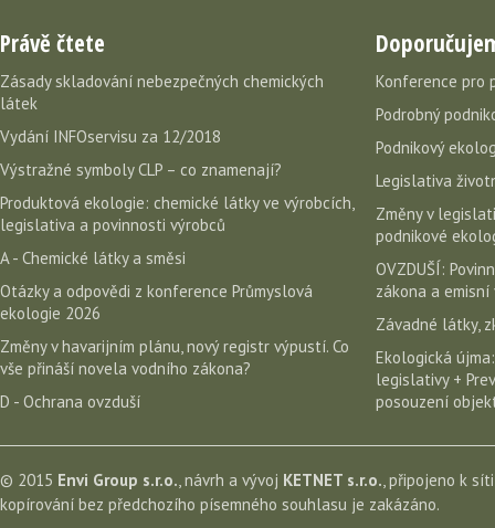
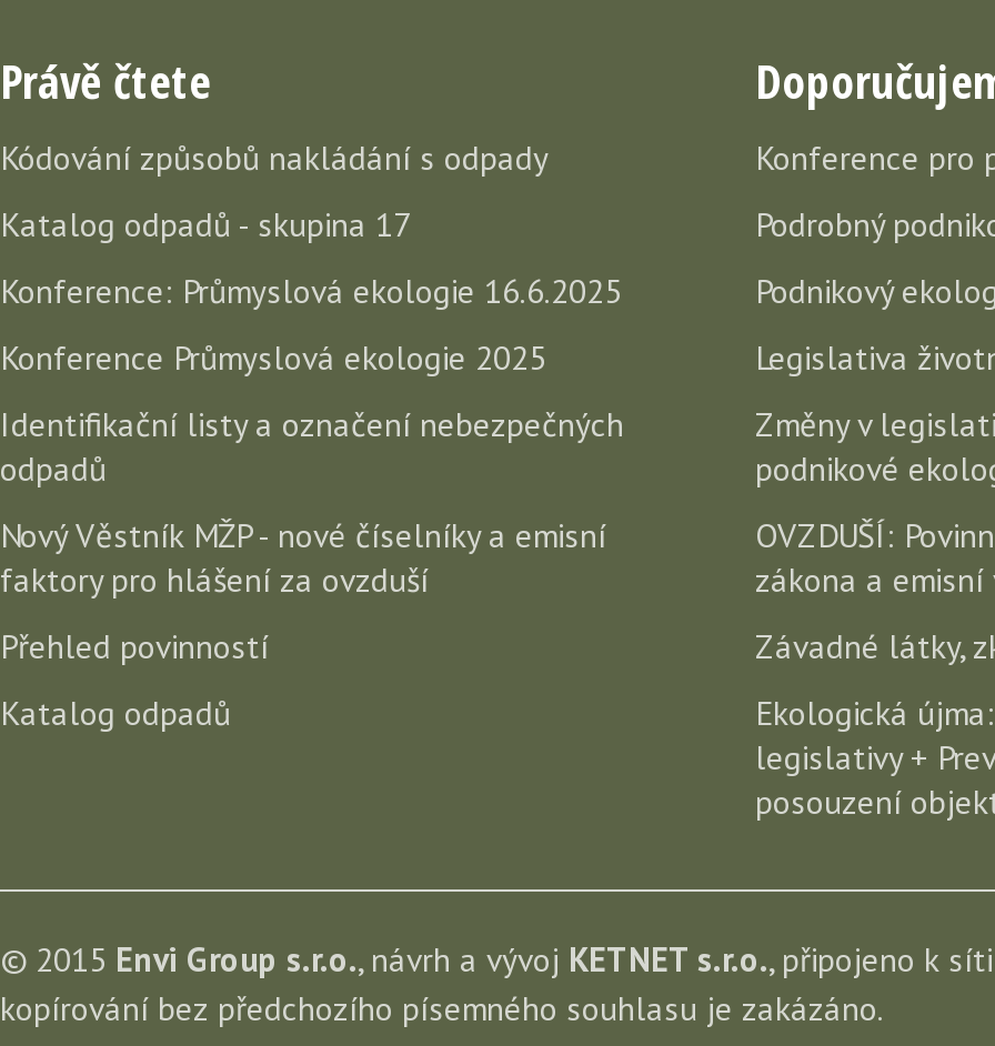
- Zásady skladování nebezpečných chemických
- látek
+ Kódování způsobů nakládání s odpady

- Vydání INFOservisu za 12/2018
+ Katalog odpadů - skupina 17

- Výstražné symboly CLP – co znamenají?
+ Konference: Průmyslová ekologie 16.6.2025

- Produktová ekologie: chemické látky ve výrobcích,
- legislativa a povinnosti výrobců
+ Konference Průmyslová ekologie 2025

- A - Chemické látky a směsi
+ Identifikační listy a označení nebezpečných
+ odpadů

- Otázky a odpovědi z konference Průmyslová
- ekologie 2026
+ Nový Věstník MŽP - nové číselníky a emisní
+ faktory pro hlášení za ovzduší

- Změny v havarijním plánu, nový registr výpustí. Co
- vše přináší novela vodního zákona?
+ Přehled povinností

- D - Ochrana ovzduší
+ Katalog odpadů
